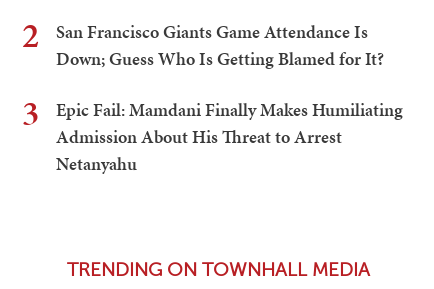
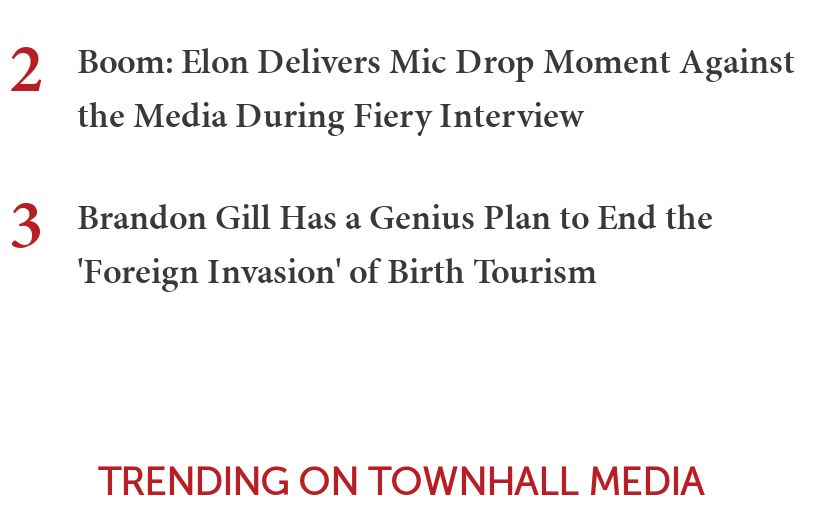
- San Francisco Giants Game Attendance Is
- Down; Guess Who Is Getting Blamed for It?
+ Boom: Elon Delivers Mic Drop Moment Against
+ the Media During Fiery Interview

- Epic Fail: Mamdani Finally Makes Humiliating
- Admission About His Threat to Arrest
- Netanyahu
+ Brandon Gill Has a Genius Plan to End the
+ 'Foreign Invasion' of Birth Tourism
